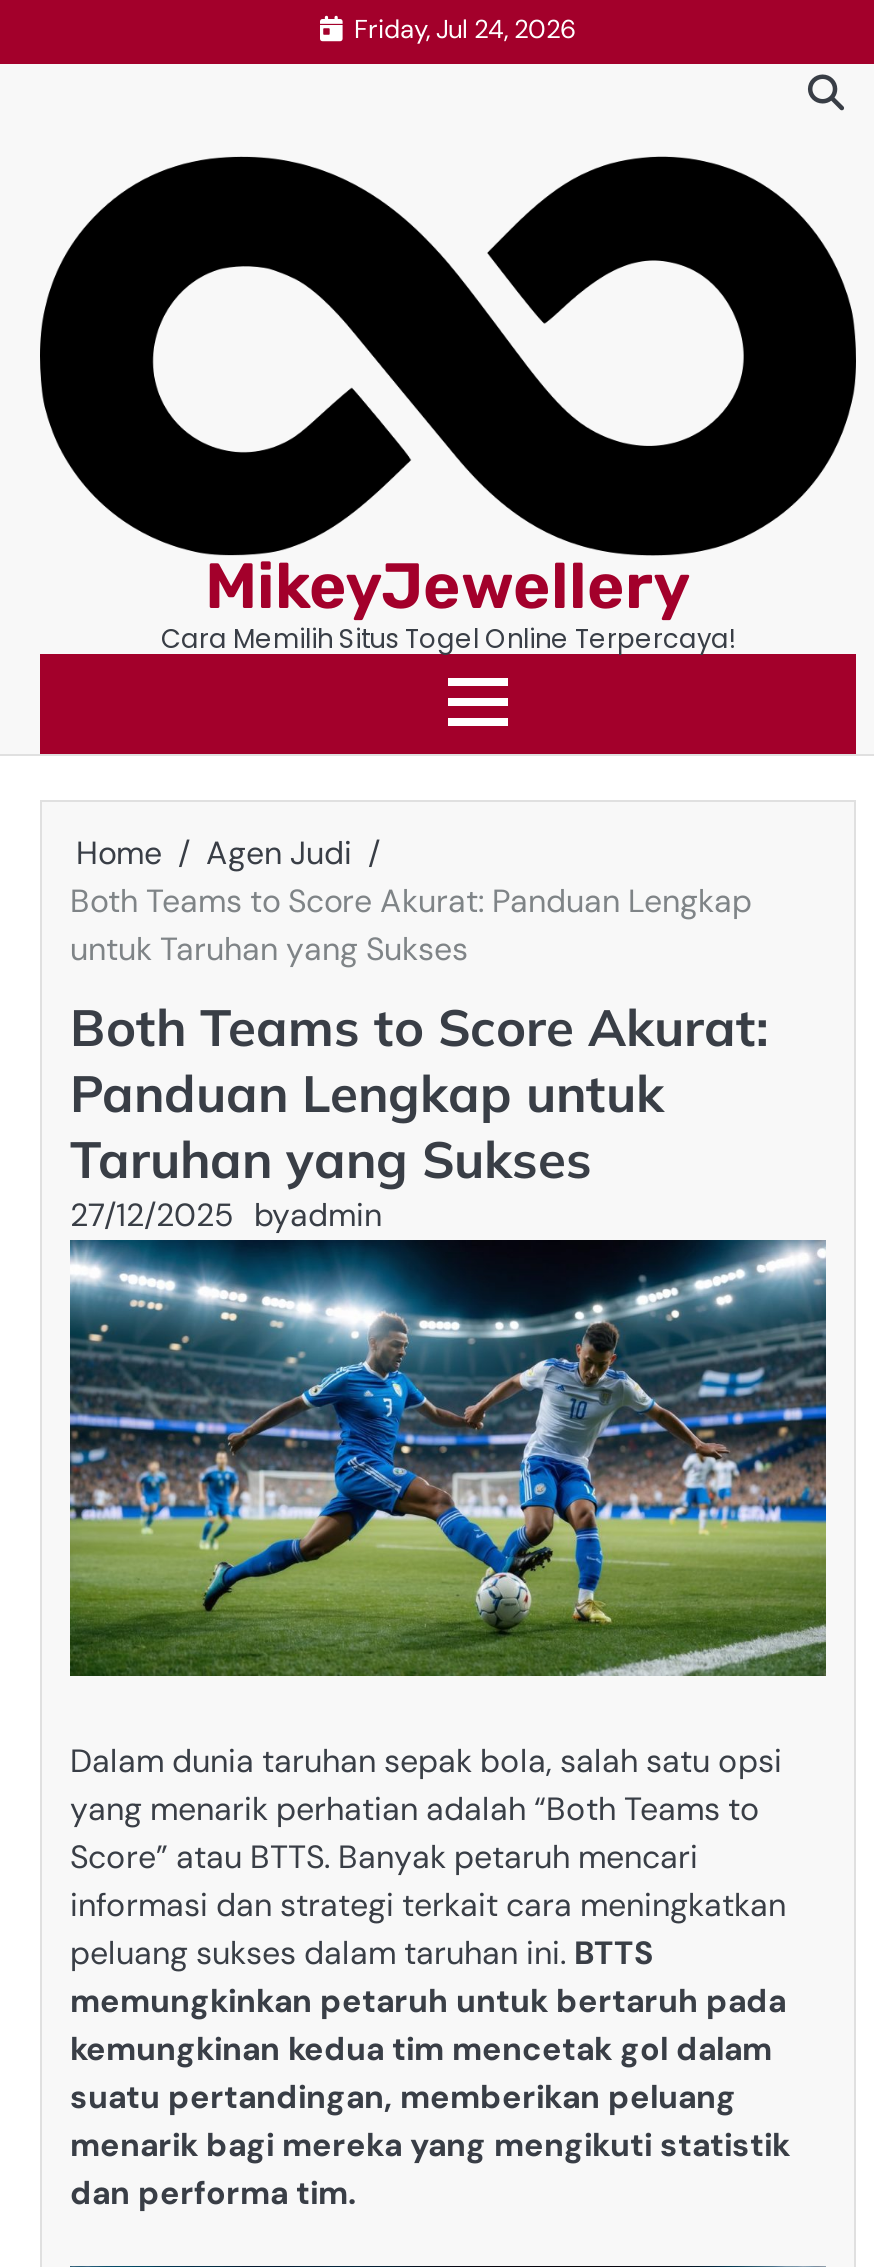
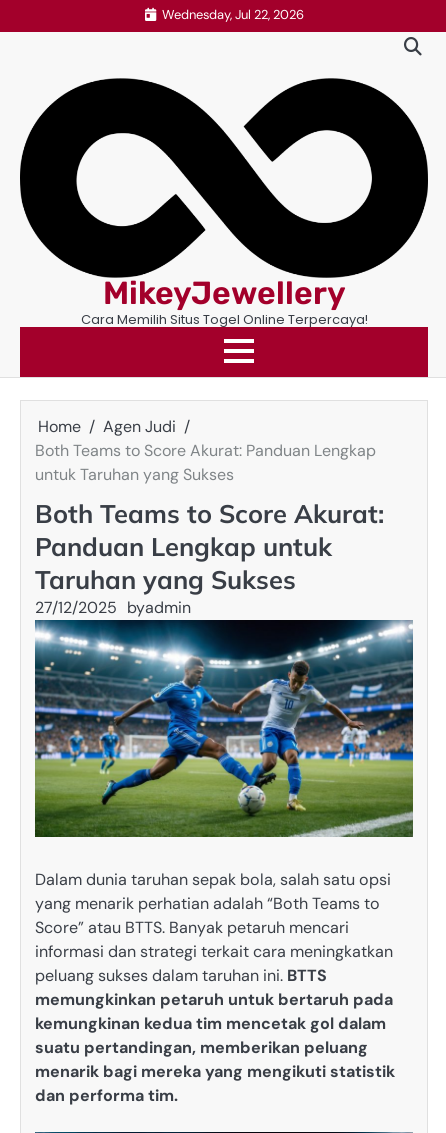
- Friday, Jul 24, 2026
+ Wednesday, Jul 22, 2026
